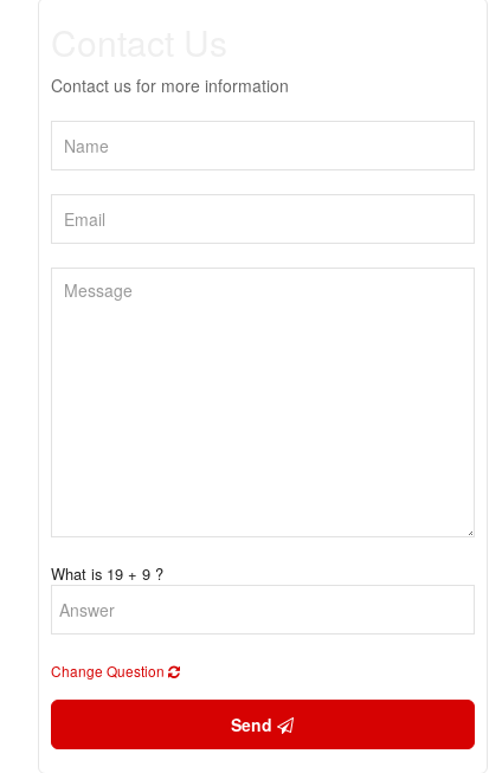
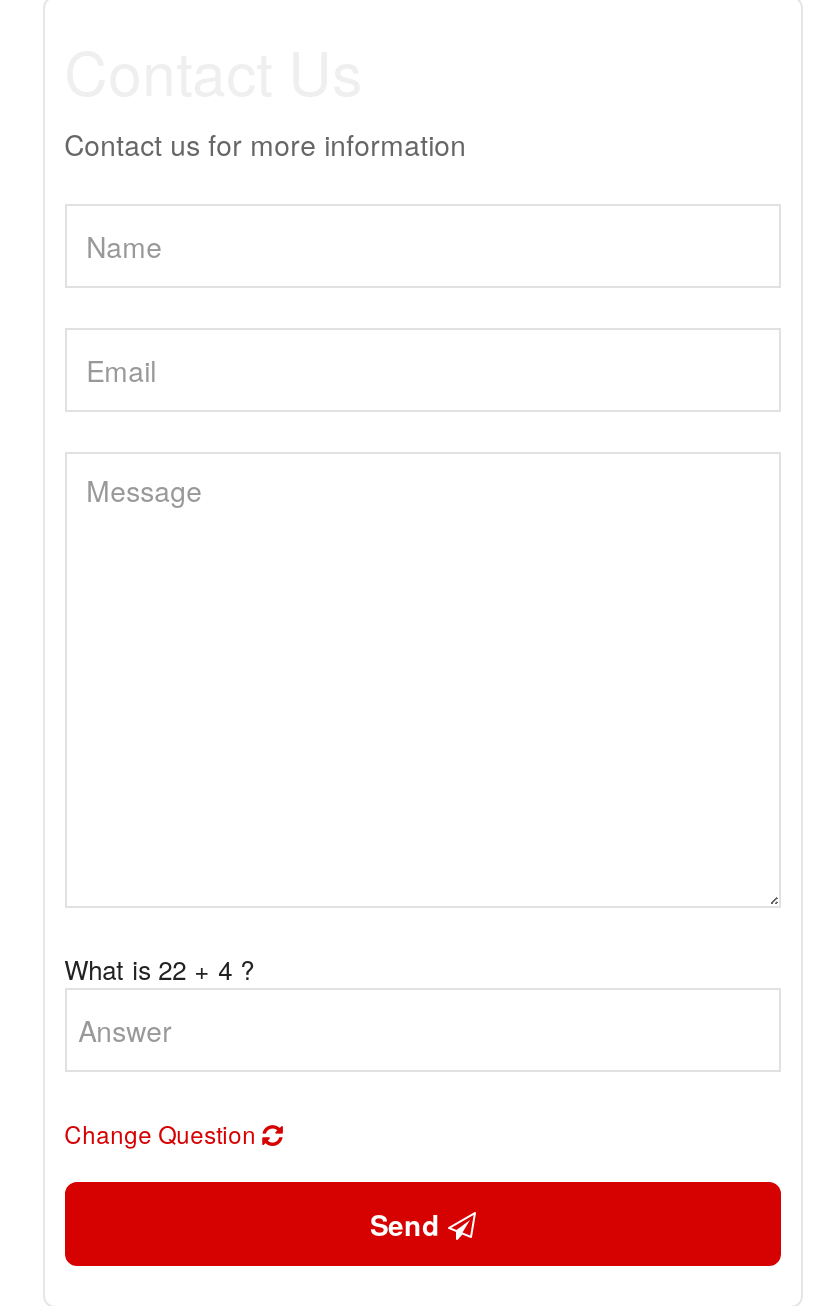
- What is 19 + 9 ?
+ What is 22 + 4 ?
